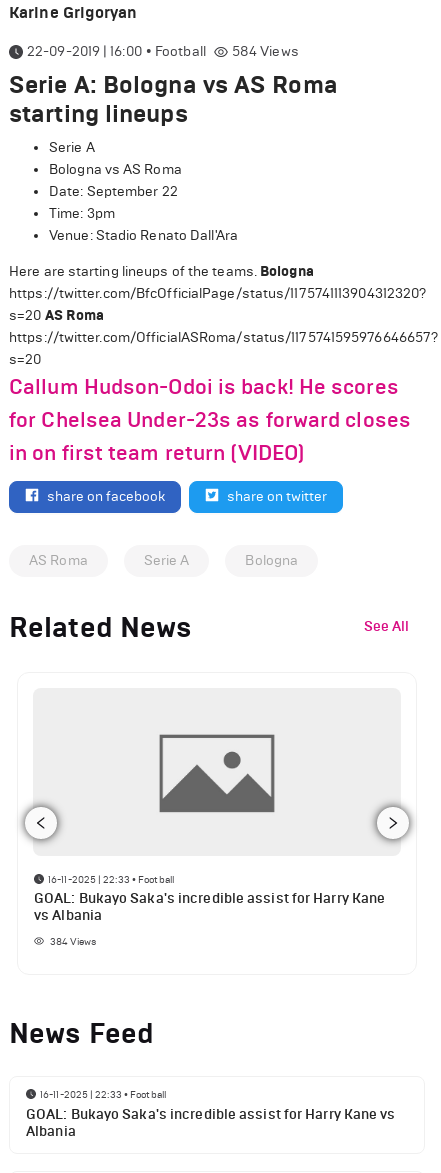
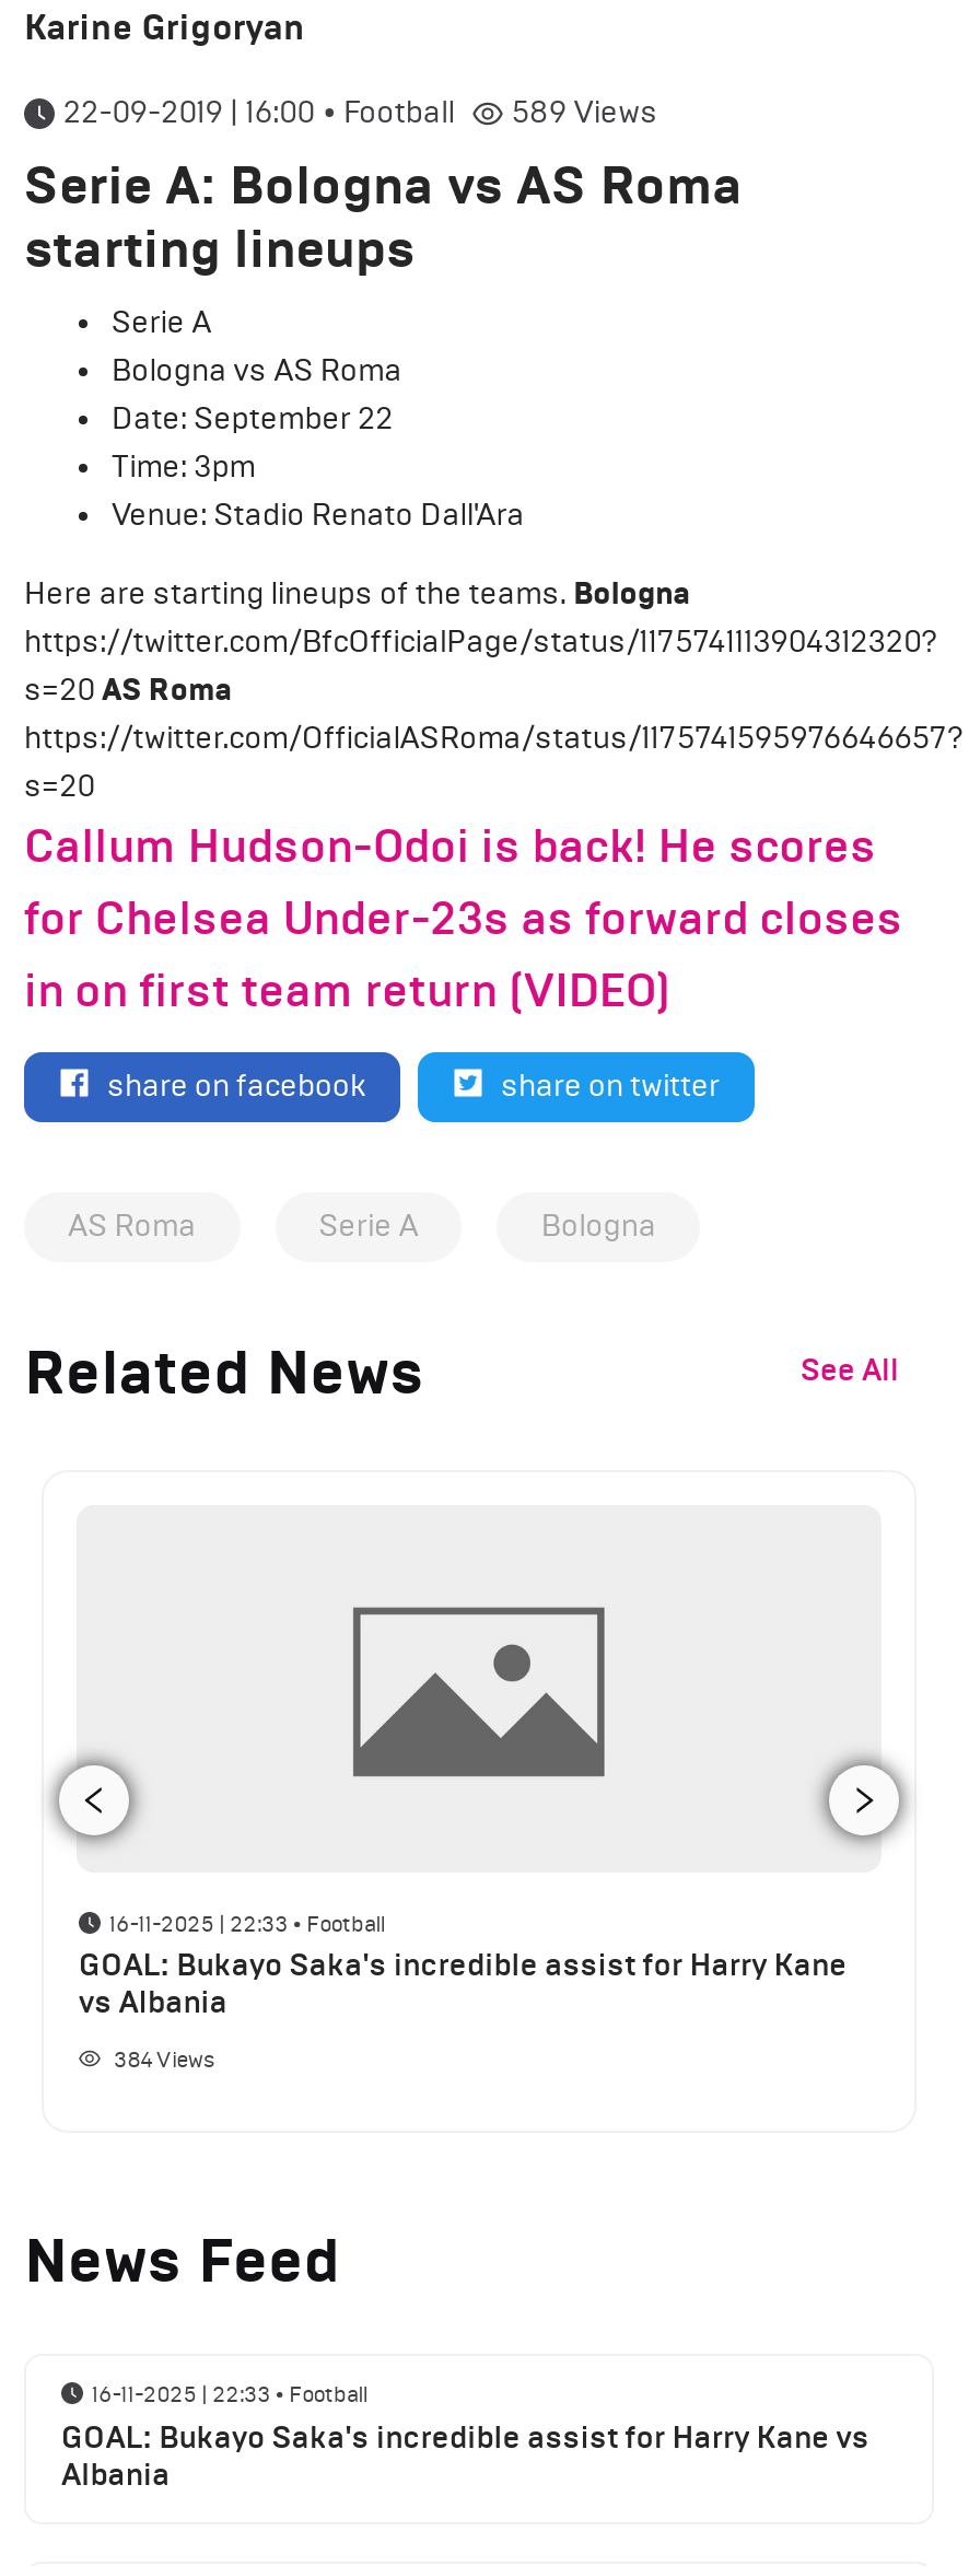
- 584 Views
+ 589 Views
